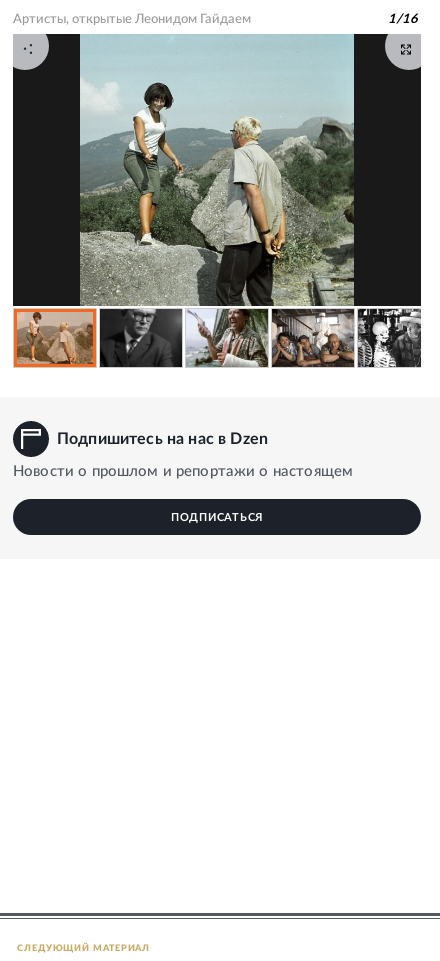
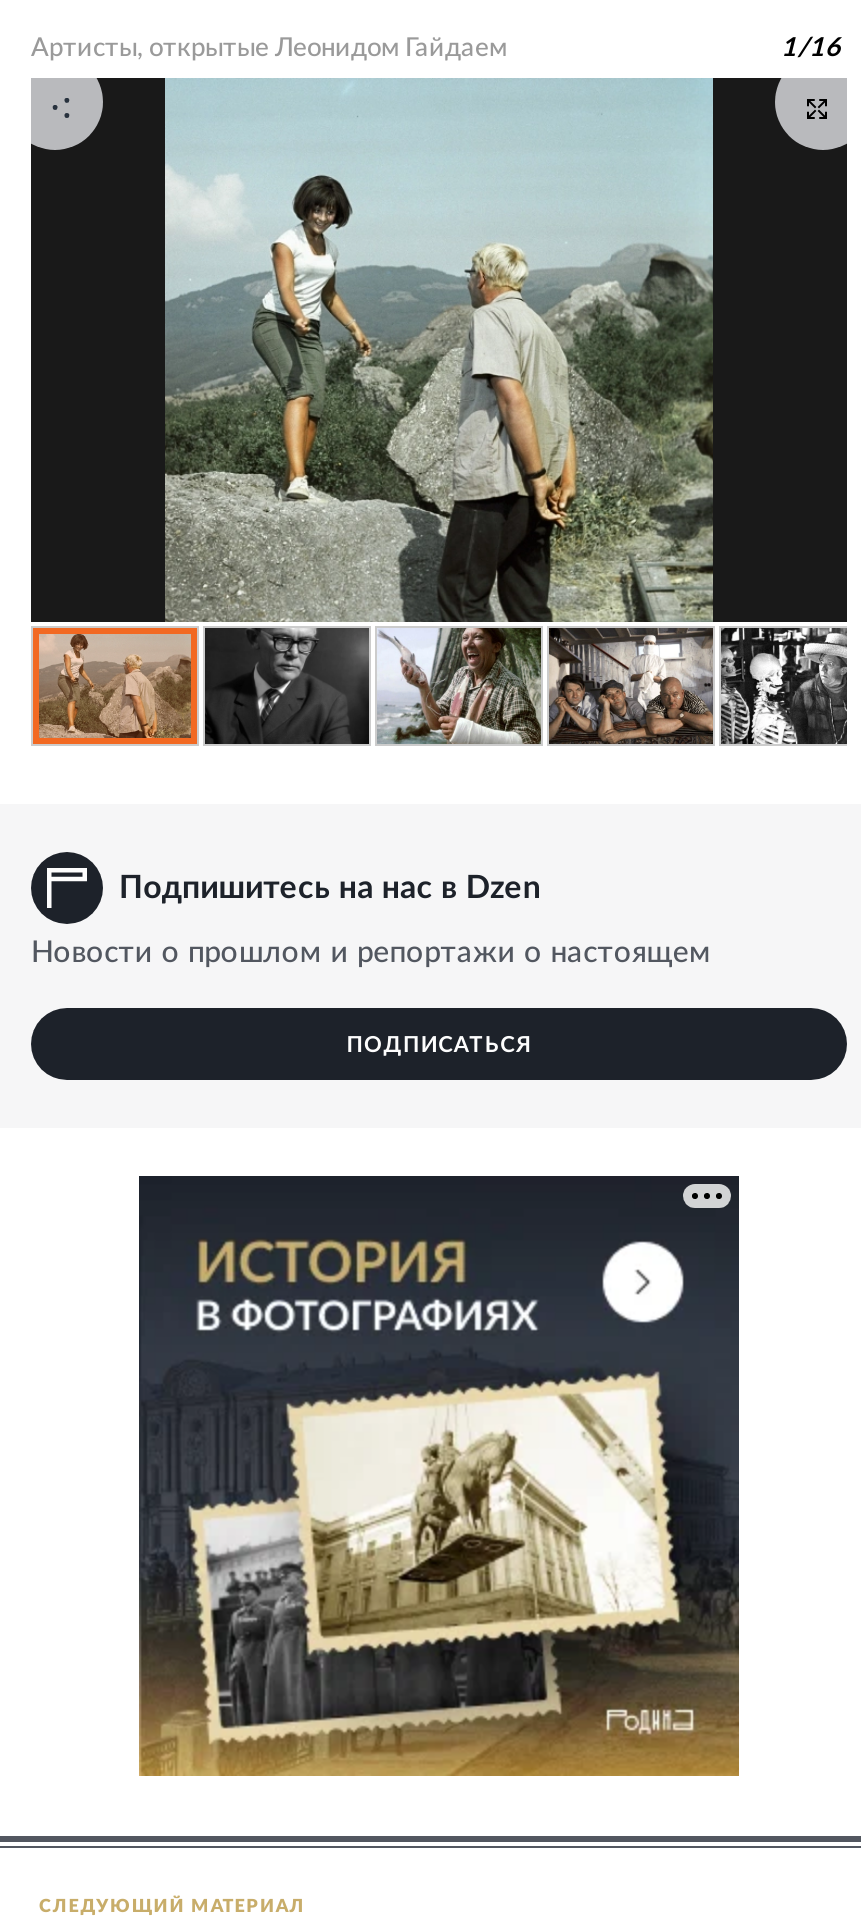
+ [image]
